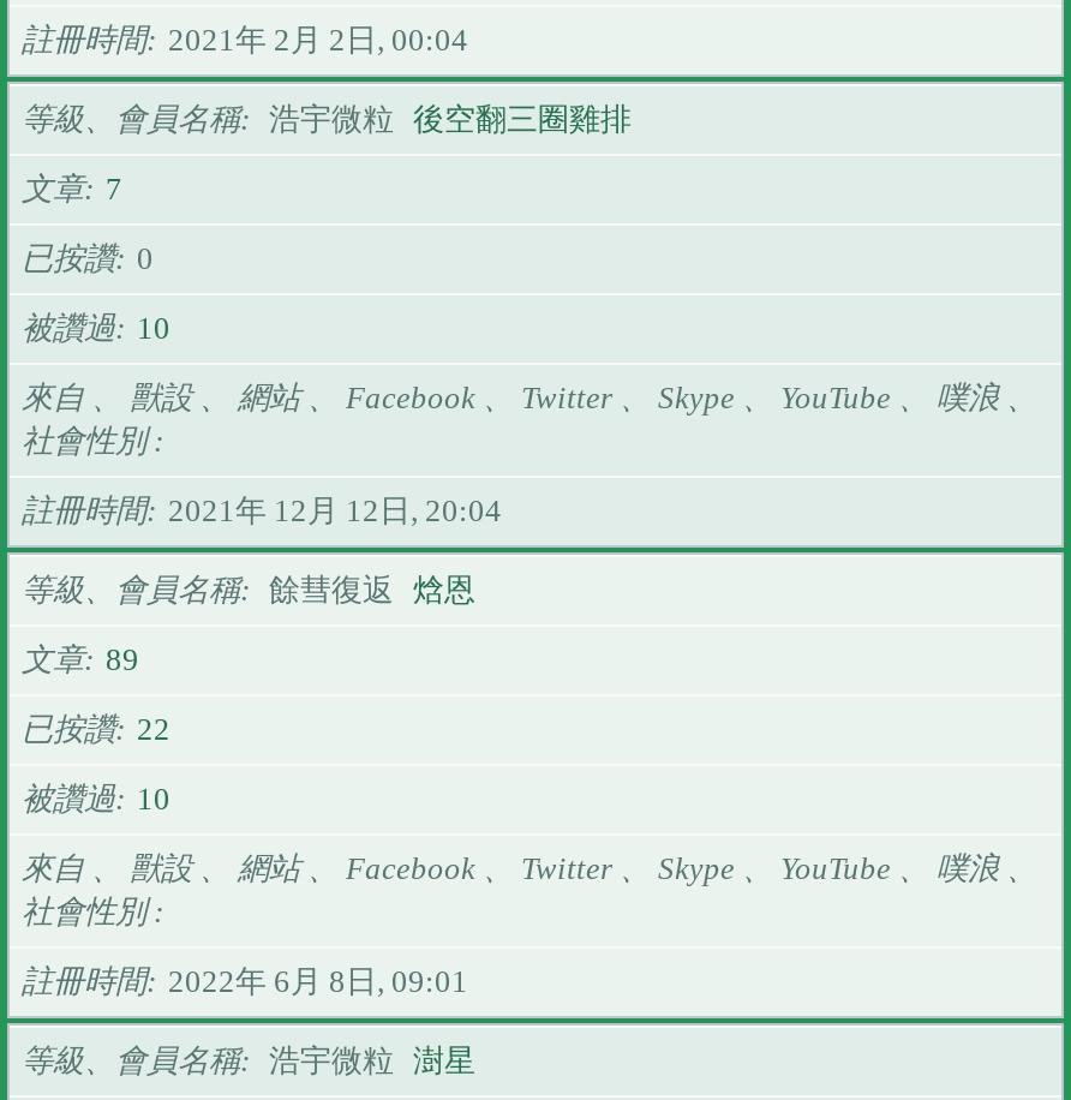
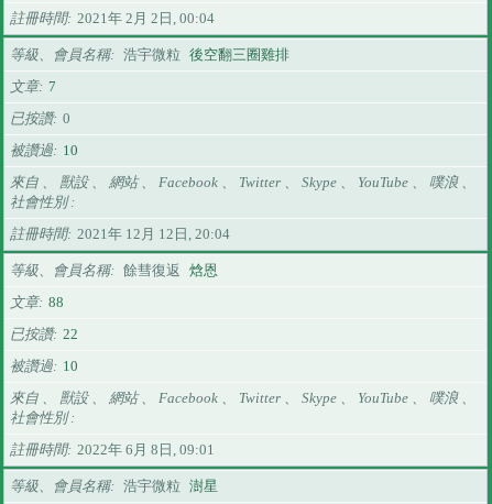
- 文章 89
+ 文章 88
